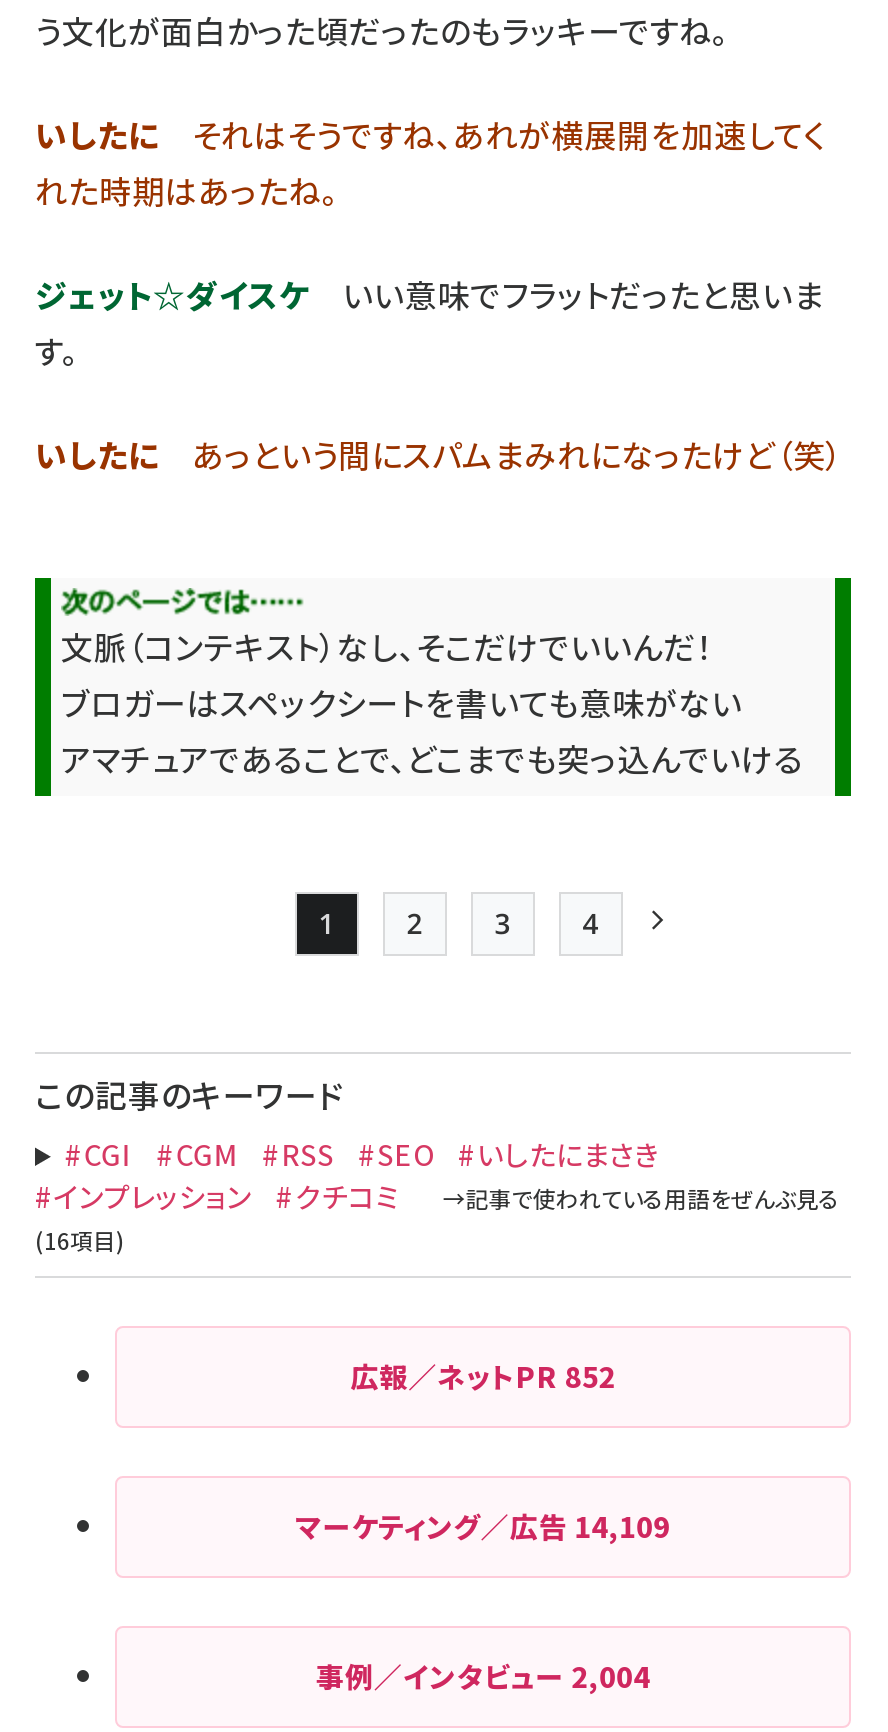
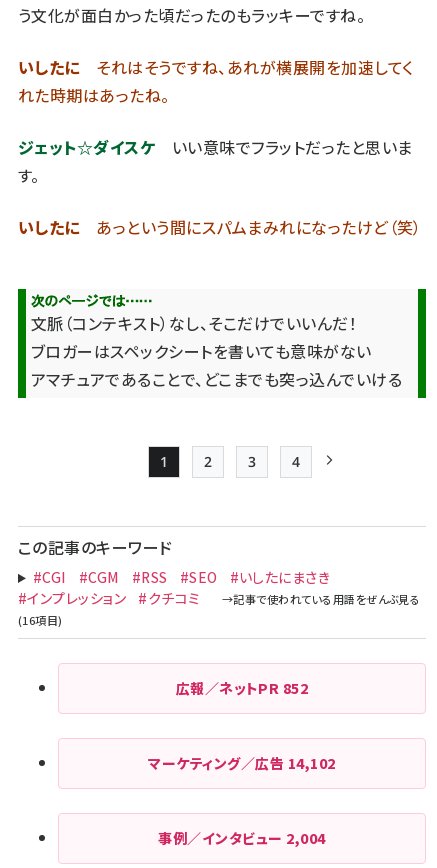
- マーケティング／広告14,109
+ マーケティング／広告14,102
